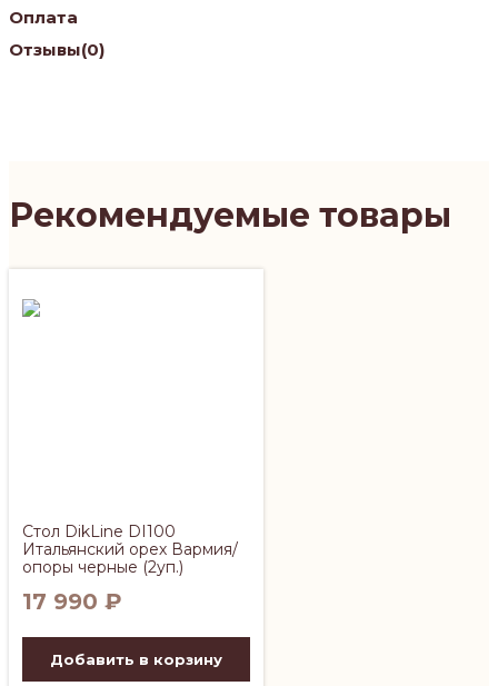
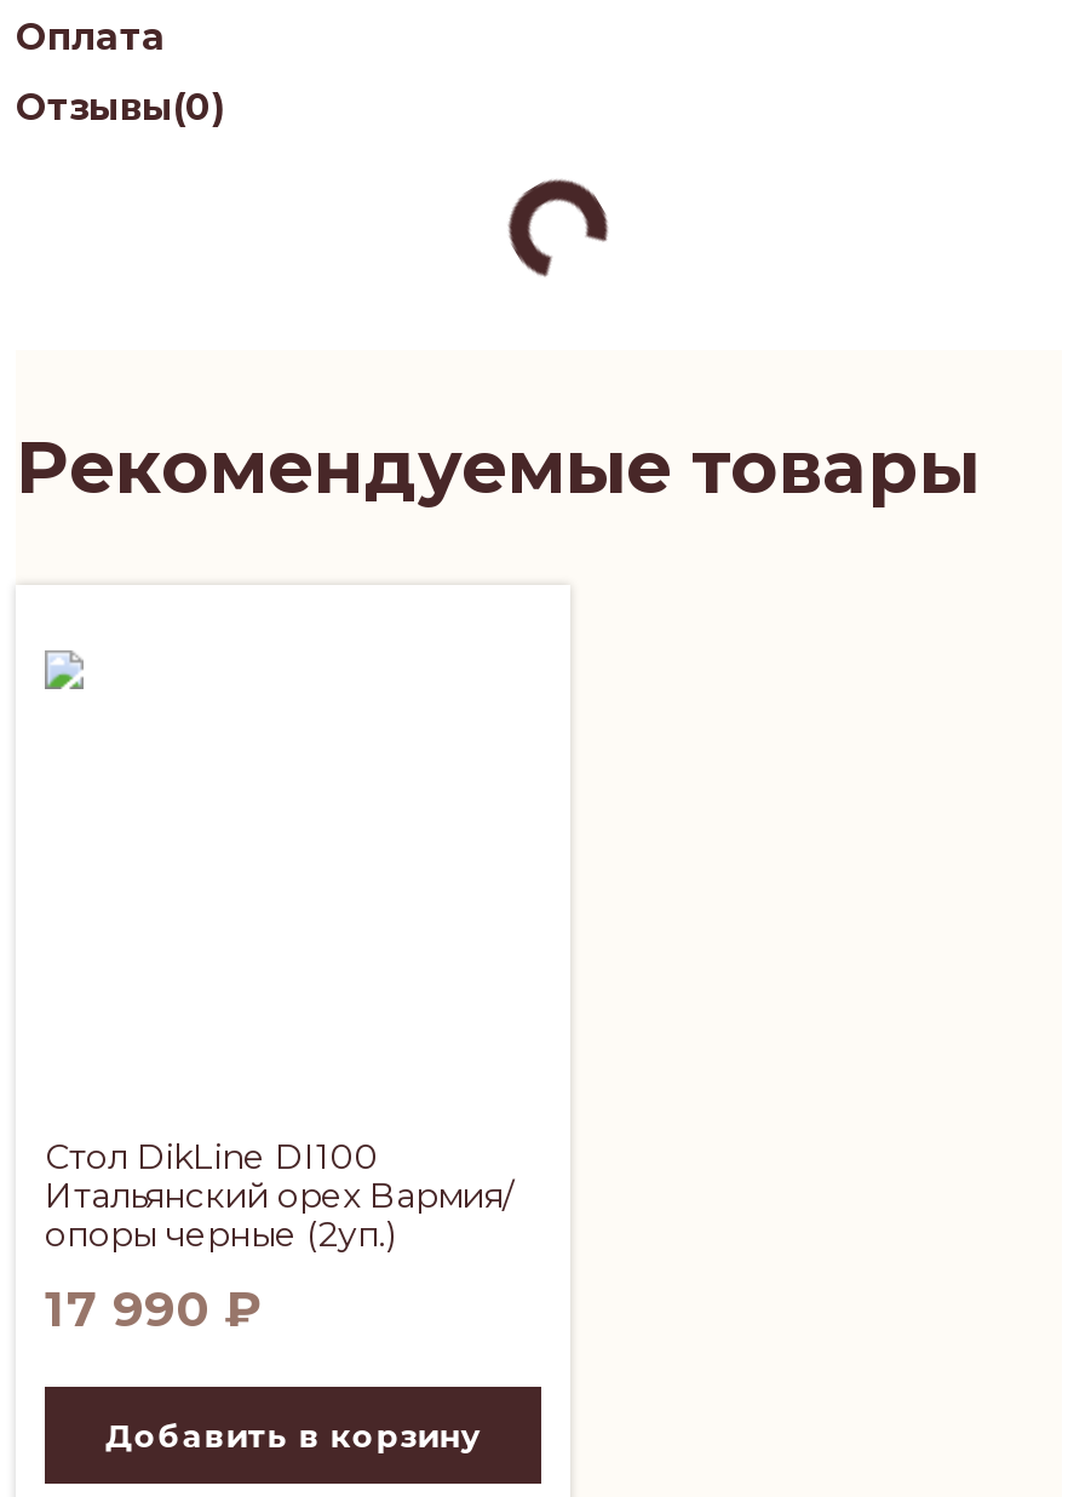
+ [image]
